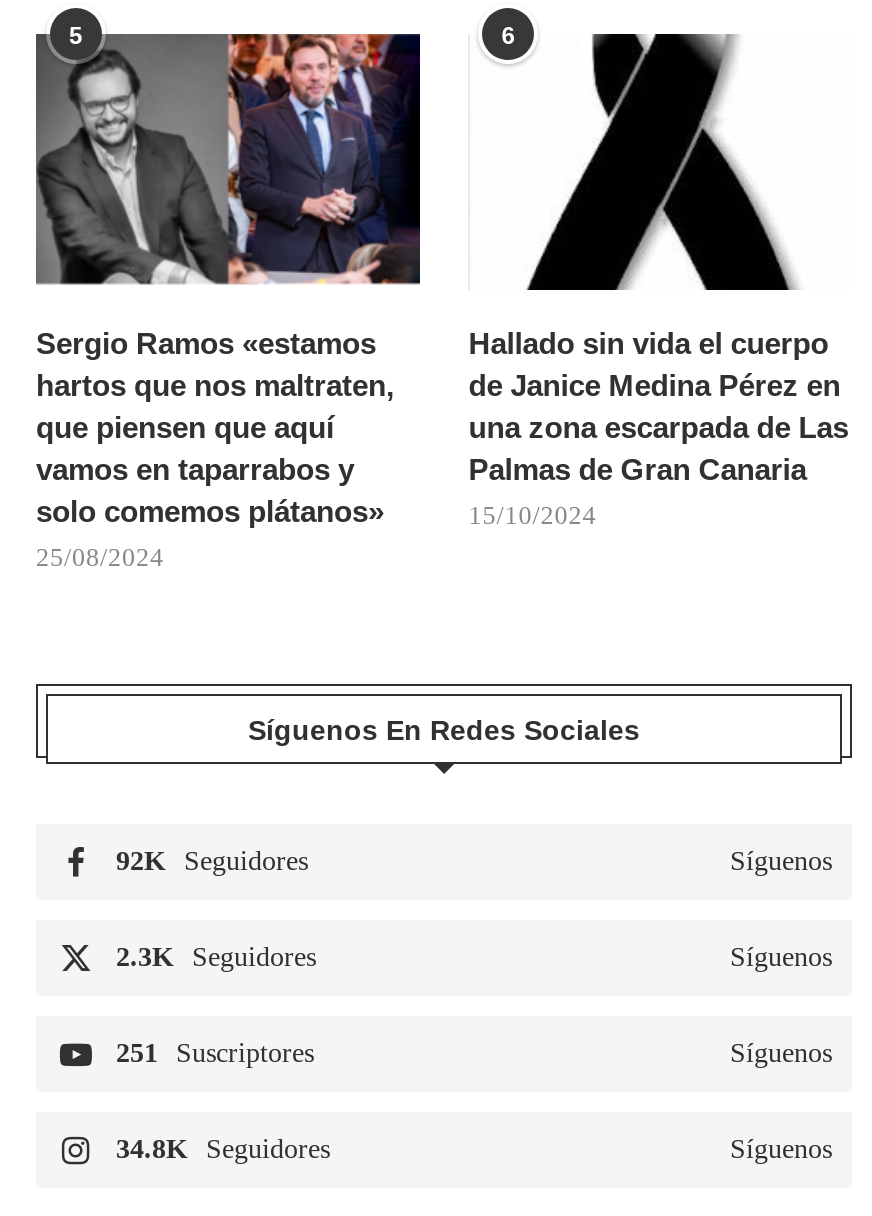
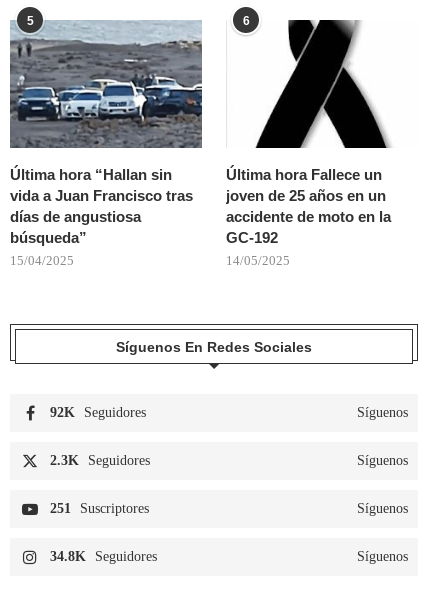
- [image]
- Sergio Ramos «estamos
- hartos que nos maltraten,
- que piensen que aquí
- vamos en taparrabos y
- solo comemos plátanos»
- 25/08/2024
+ [image]
+ Última hora “Hallan sin
+ vida a Juan Francisco tras
+ días de angustiosa
+ búsqueda”
+ 15/04/2025

- Hallado sin vida el cuerpo
- de Janice Medina Pérez en
- una zona escarpada de Las
- Palmas de Gran Canaria
- 15/10/2024
+ Última hora Fallece un
+ joven de 25 años en un
+ accidente de moto en la
+ GC-192
+ 14/05/2025
